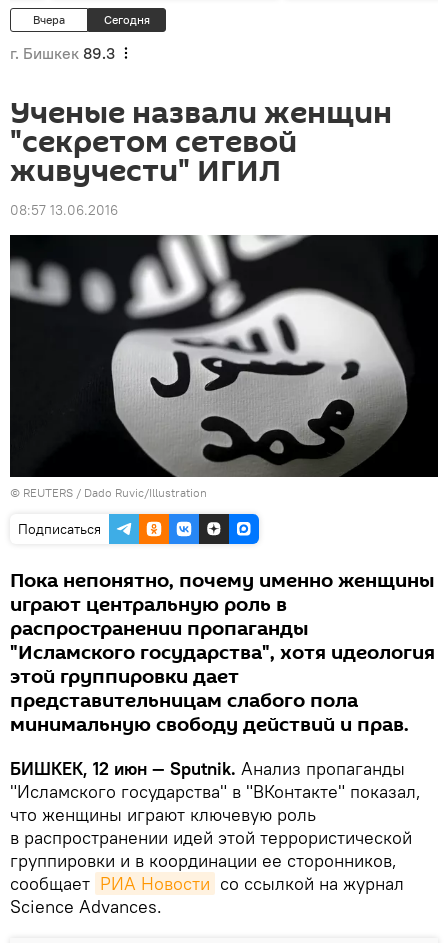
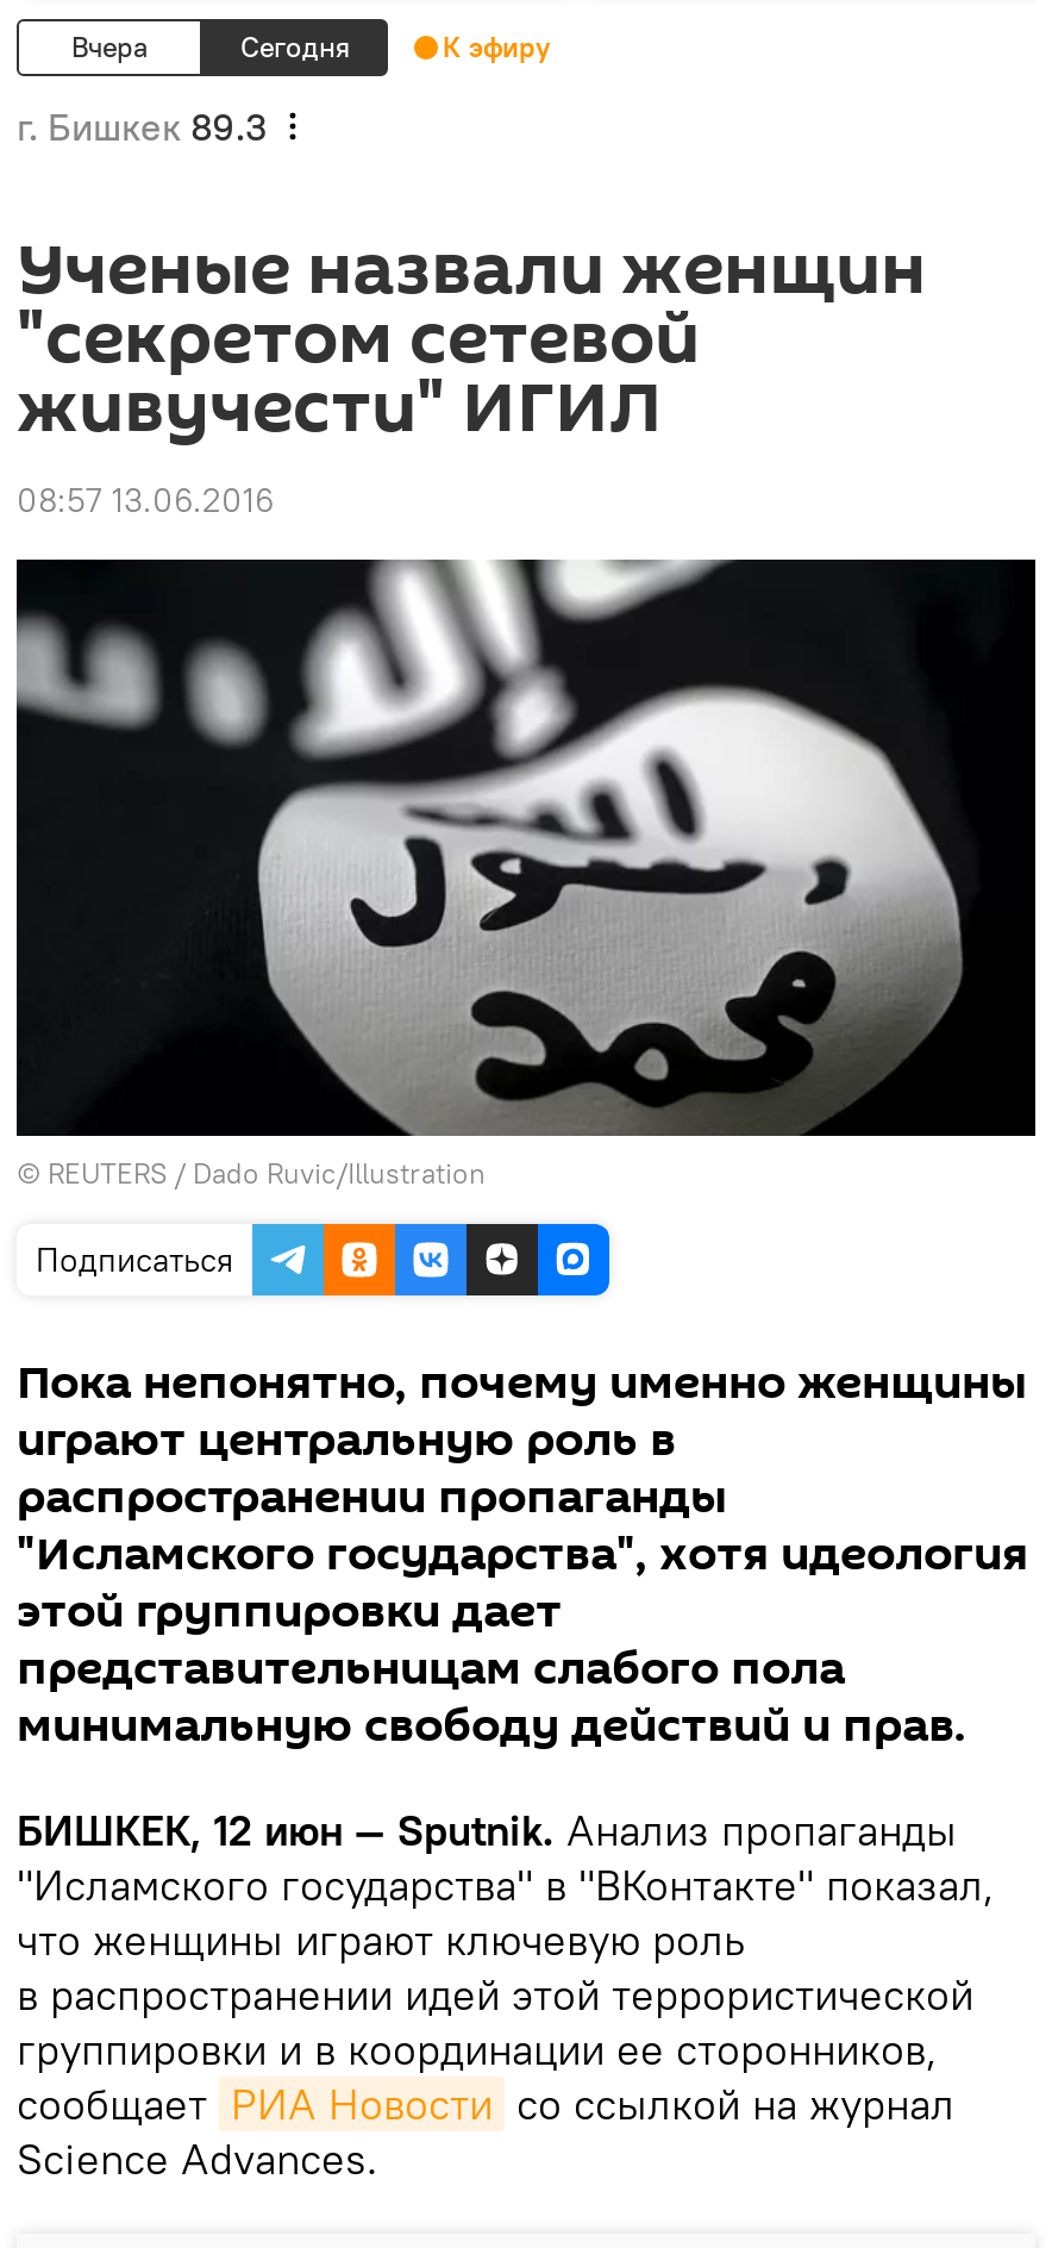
+ К эфиру
